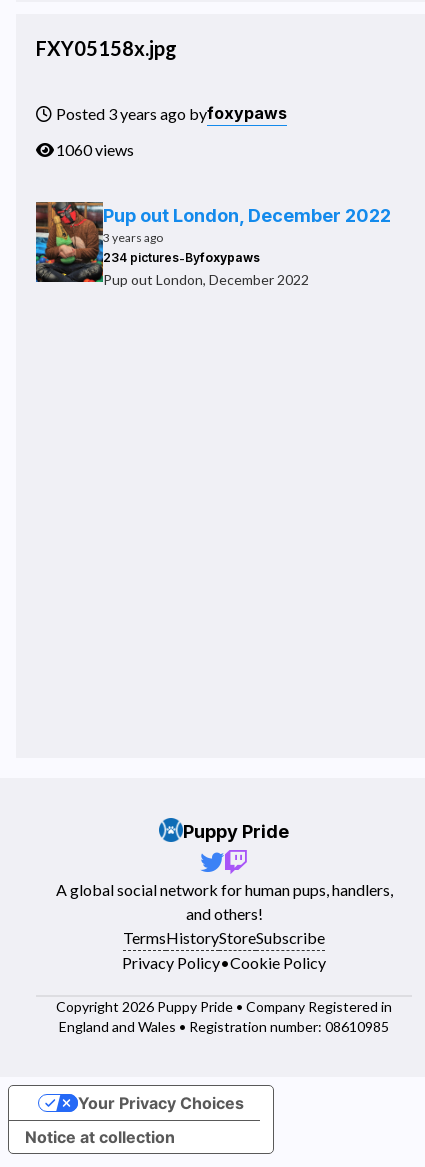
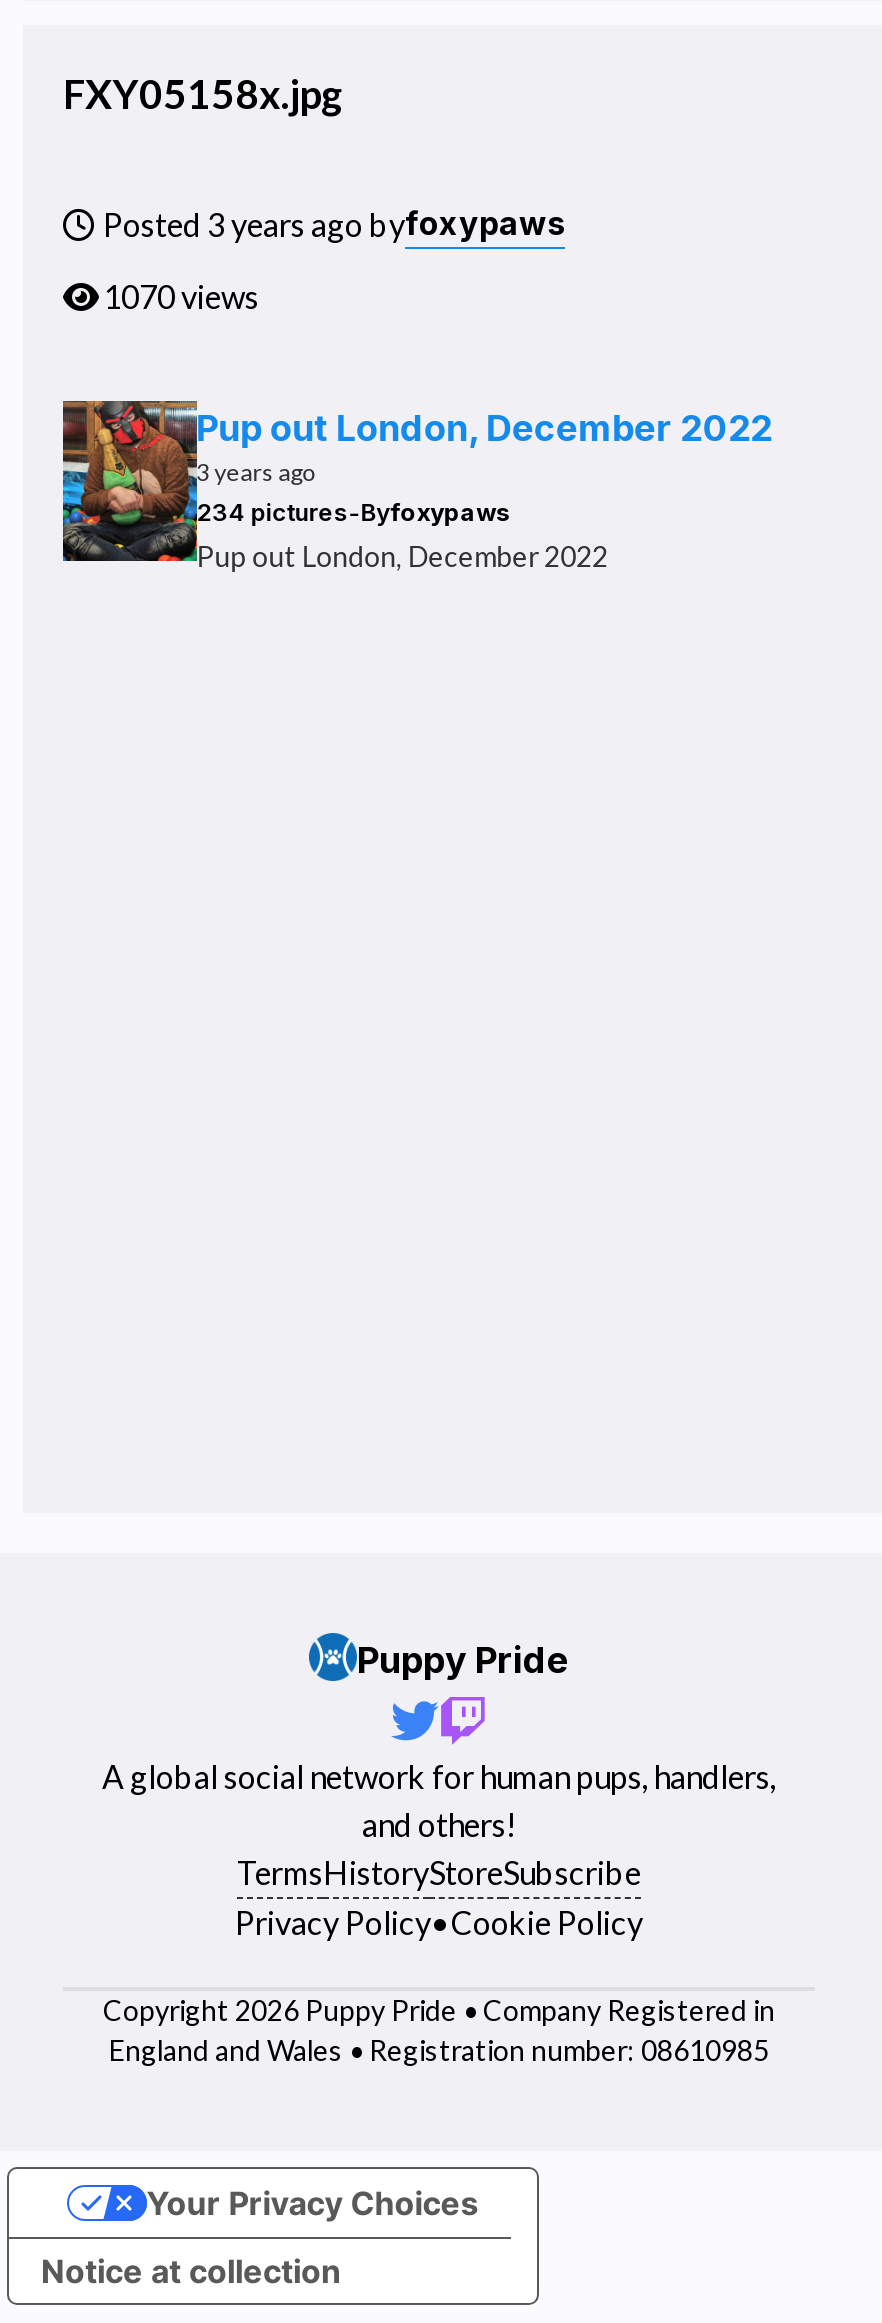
- 1060 views
+ 1070 views
